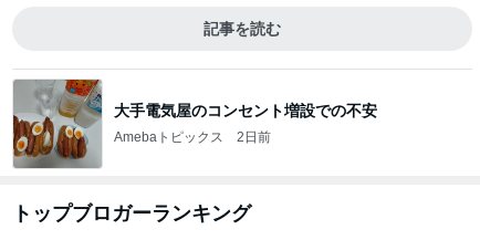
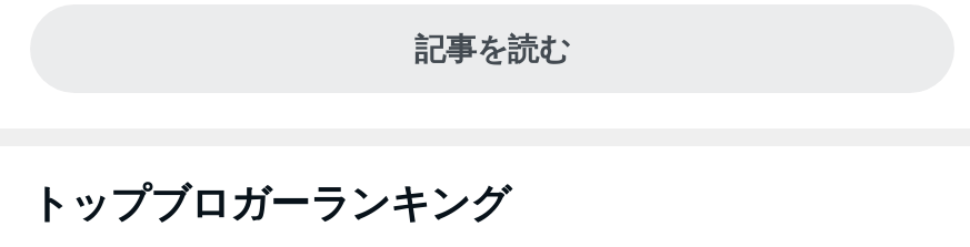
- [image]
- 大手電気屋のコンセント増設での不安
- Amebaトピックス
- 2日前
